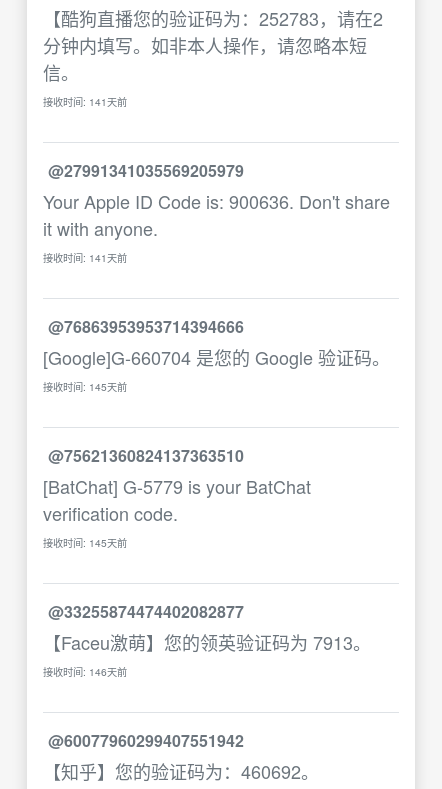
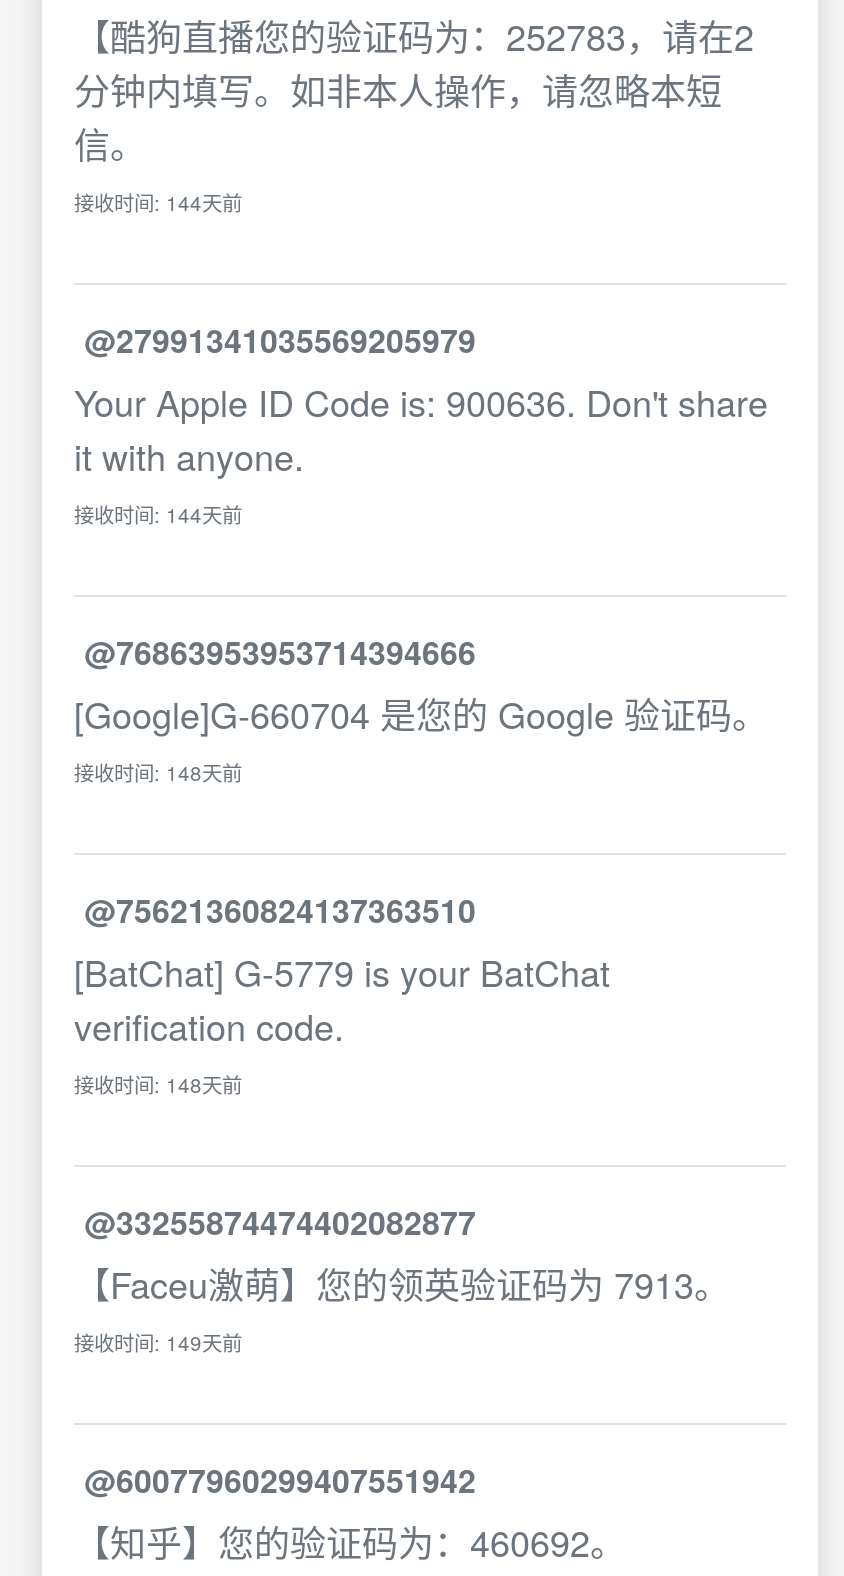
- 接收时间: 141天前
+ 接收时间: 144天前

- 接收时间: 141天前
+ 接收时间: 144天前

- 接收时间: 145天前
+ 接收时间: 148天前

- 接收时间: 145天前
+ 接收时间: 148天前

- 接收时间: 146天前
+ 接收时间: 149天前
